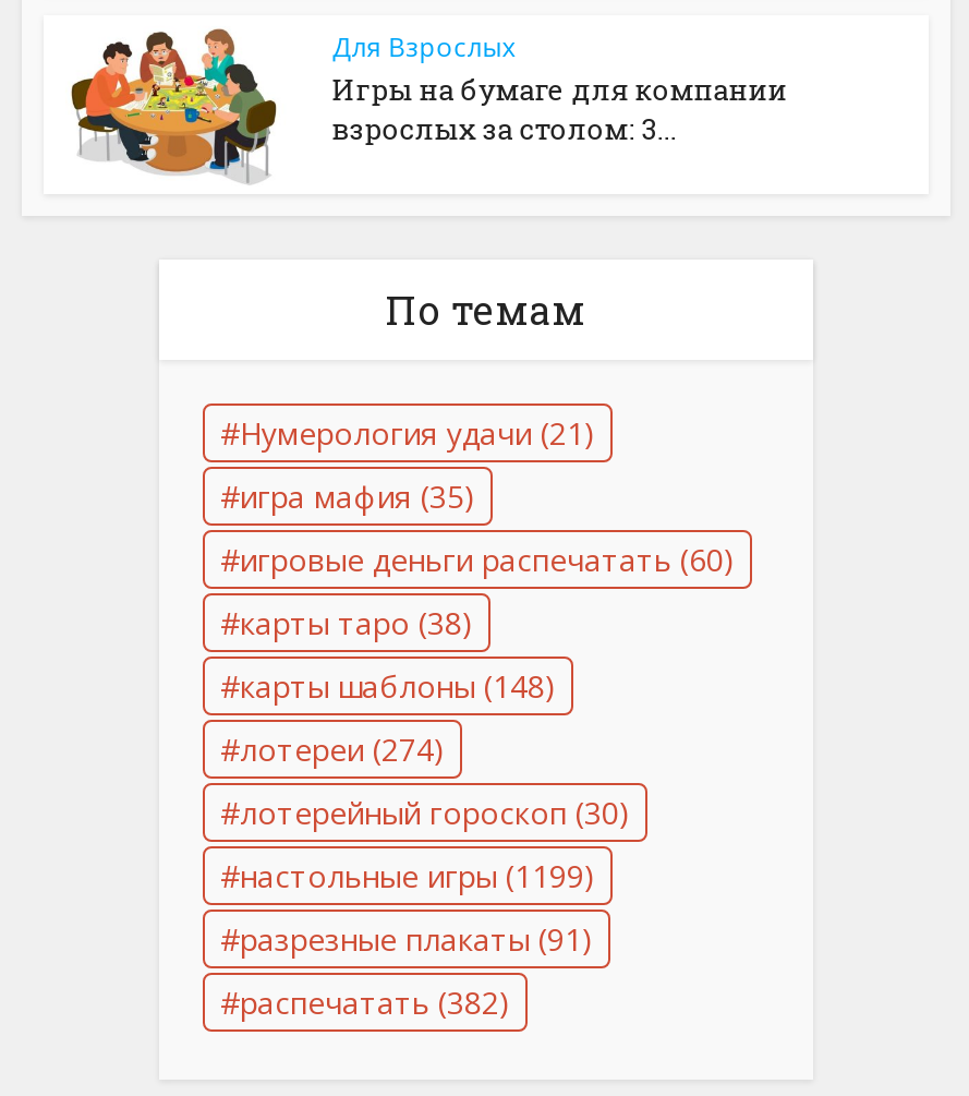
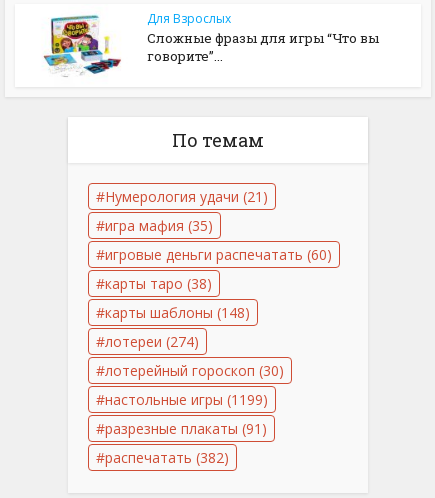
- [image]
- Игры на бумаге для компании
- взрослых за столом: 3...
+ [image]
+ Сложные фразы для игры “Что вы
+ говорите”...
